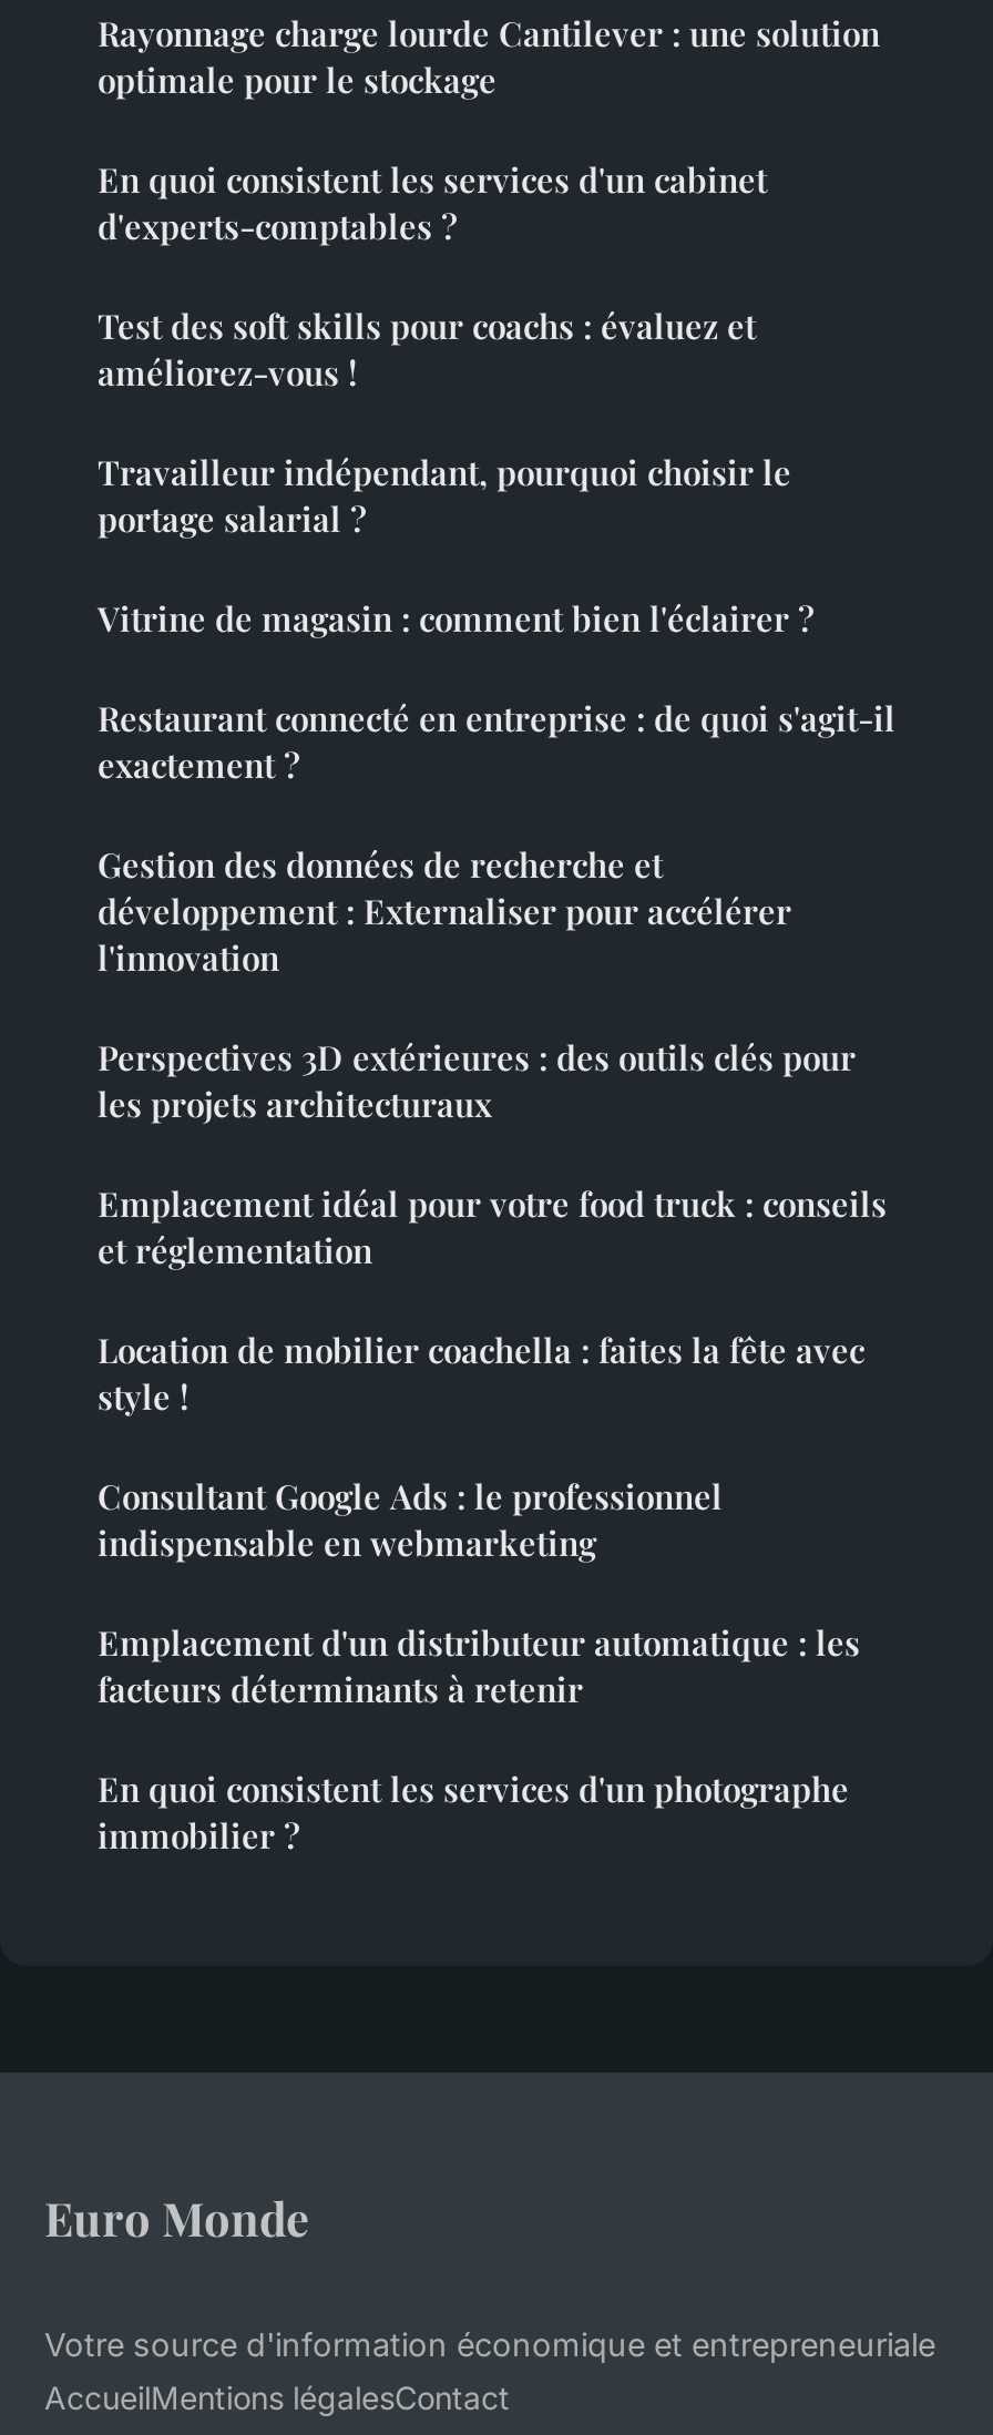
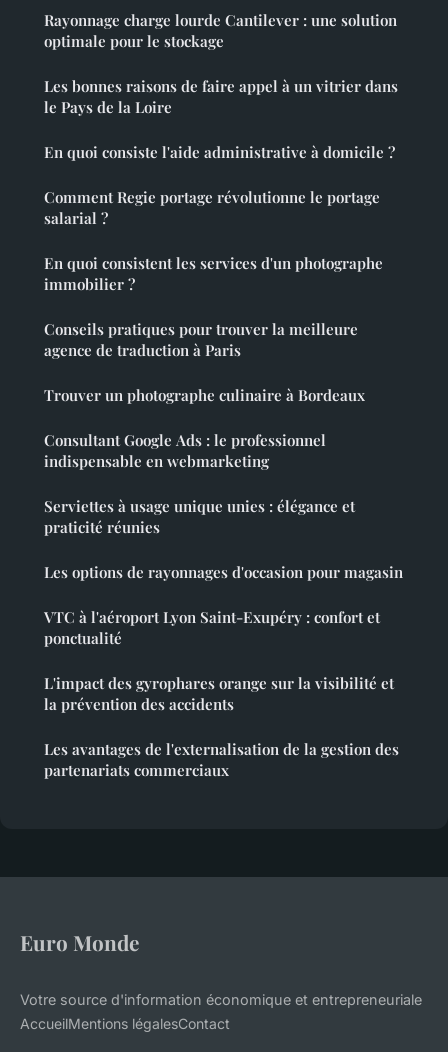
- En quoi consistent les services d'un cabinet
- d'experts-comptables ?
- Test des soft skills pour coachs : évaluez et
- améliorez-vous !
- Travailleur indépendant, pourquoi choisir le
- portage salarial ?
- Vitrine de magasin : comment bien l'éclairer ?
- Restaurant connecté en entreprise : de quoi s'agit-il
- exactement ?
- Gestion des données de recherche et
- développement : Externaliser pour accélérer
- l'innovation
- Perspectives 3D extérieures : des outils clés pour
- les projets architecturaux
- Emplacement idéal pour votre food truck : conseils
- et réglementation
- Location de mobilier coachella : faites la fête avec
- style !
- Emplacement d'un distributeur automatique : les
- facteurs déterminants à retenir
+ Les bonnes raisons de faire appel à un vitrier dans
+ le Pays de la Loire
+ En quoi consiste l'aide administrative à domicile ?
+ Comment Regie portage révolutionne le portage
+ salarial ?

moved down: Consultant Google Ads : le professionnel | indispensable en webmarketing

moved up: En quoi consistent les services d'un photographe | immobilier ?

+ Conseils pratiques pour trouver la meilleure
+ agence de traduction à Paris
+ Trouver un photographe culinaire à Bordeaux
+ Serviettes à usage unique unies : élégance et
+ praticité réunies
+ Les options de rayonnages d'occasion pour magasin
+ VTC à l'aéroport Lyon Saint-Exupéry : confort et
+ ponctualité
+ L'impact des gyrophares orange sur la visibilité et
+ la prévention des accidents
+ Les avantages de l'externalisation de la gestion des
+ partenariats commerciaux
